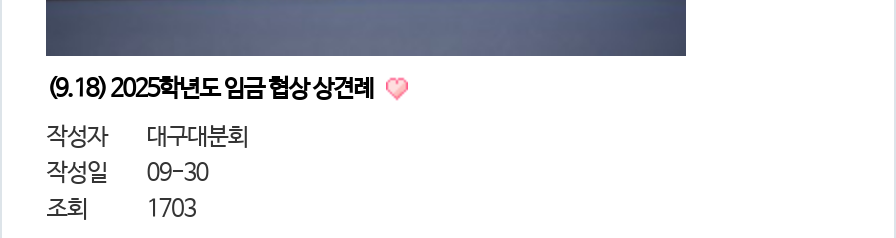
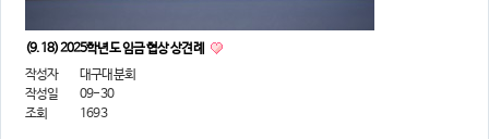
- 1703
+ 1693
